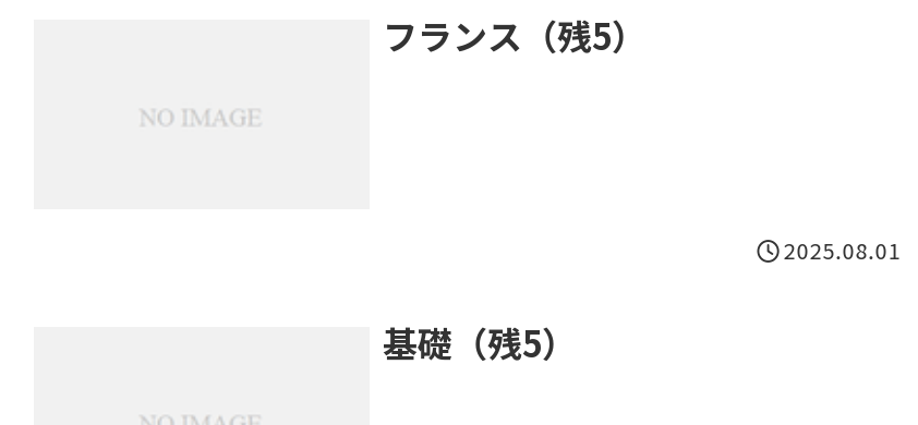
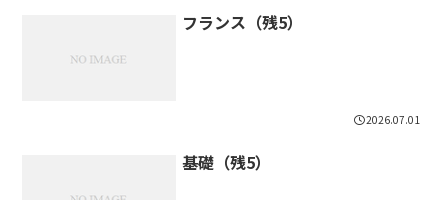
- 2025.08.01
+ 2026.07.01
